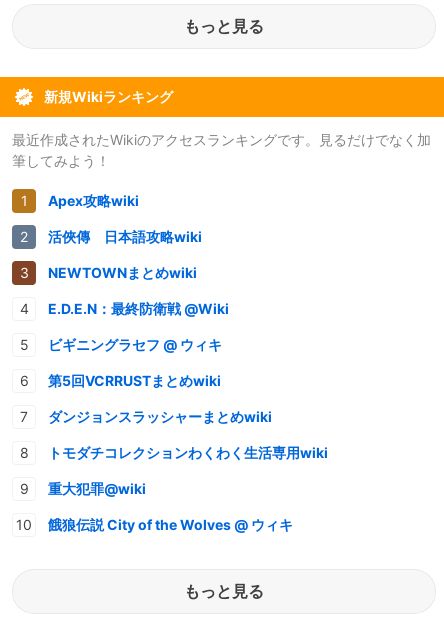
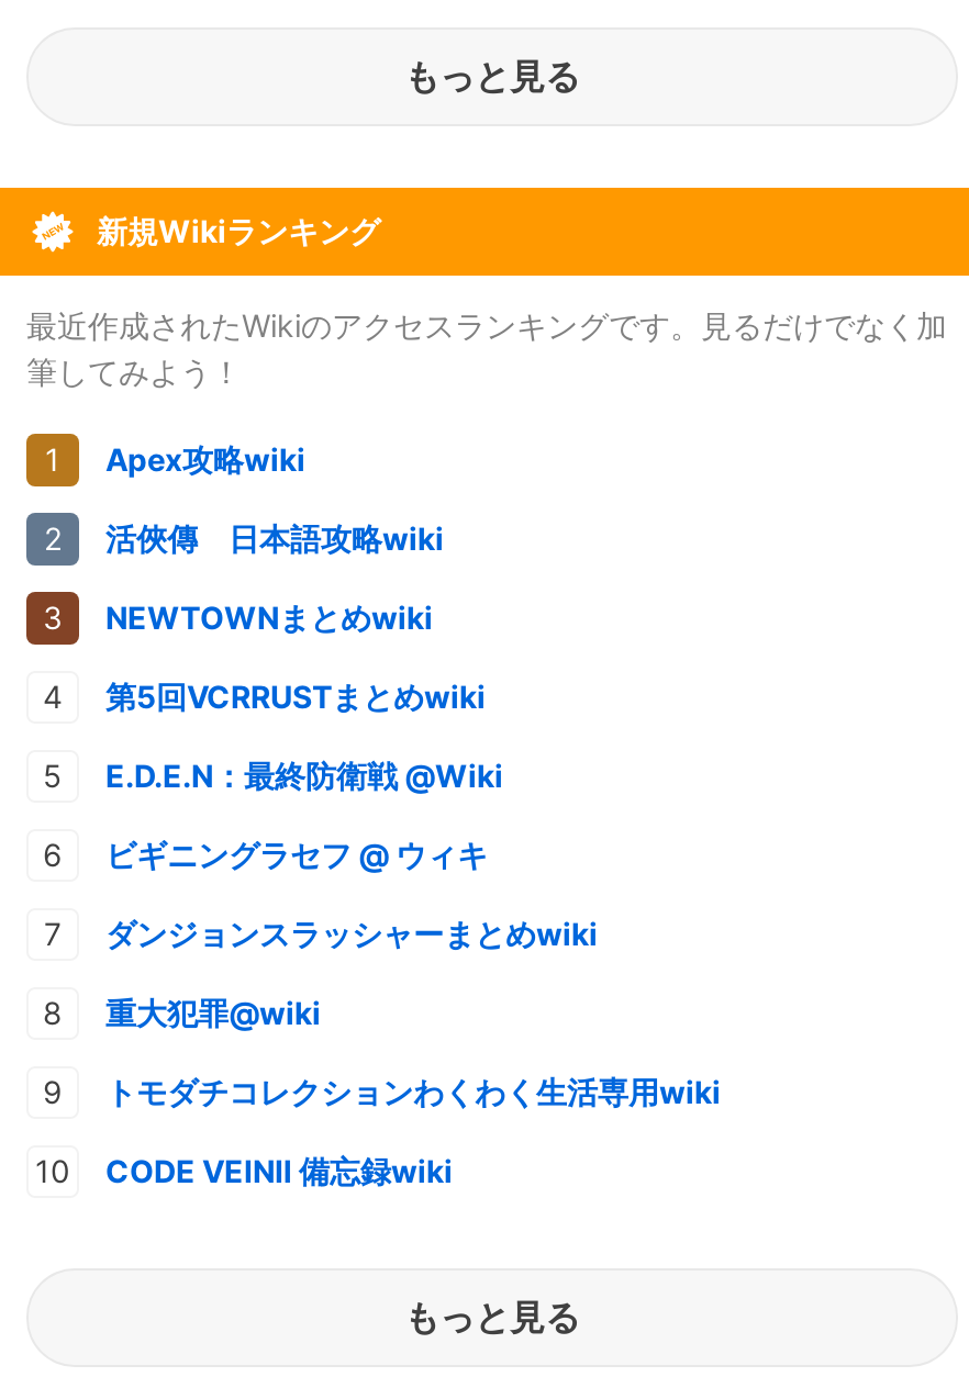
moved down: E.D.E.N：最終防衛戦 @Wiki | ビギニングラセフ @ ウィキ

moved up: 第5回VCRRUSTまとめwiki

moved down: トモダチコレクションわくわく生活専用wiki

moved up: 重大犯罪@wiki

- 餓狼伝説 City of the Wolves @ ウィキ
+ CODE VEINⅡ 備忘録wiki
